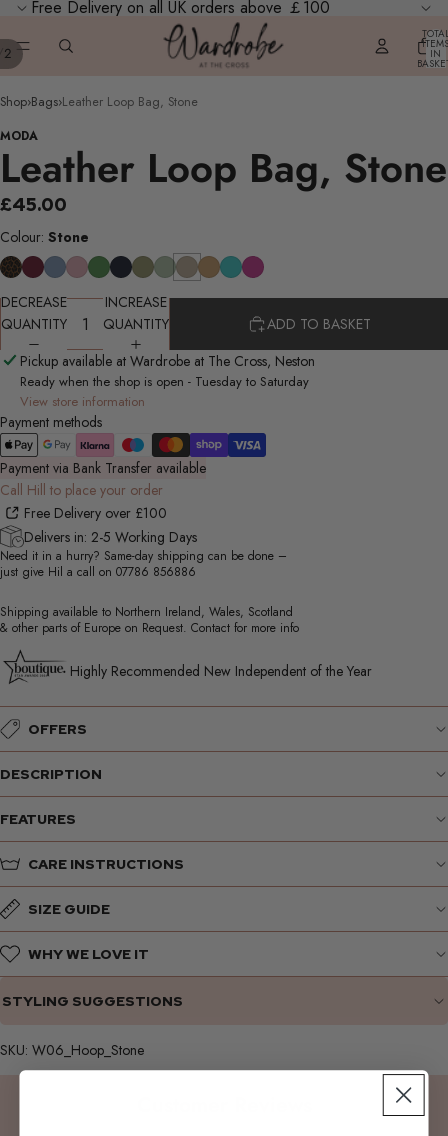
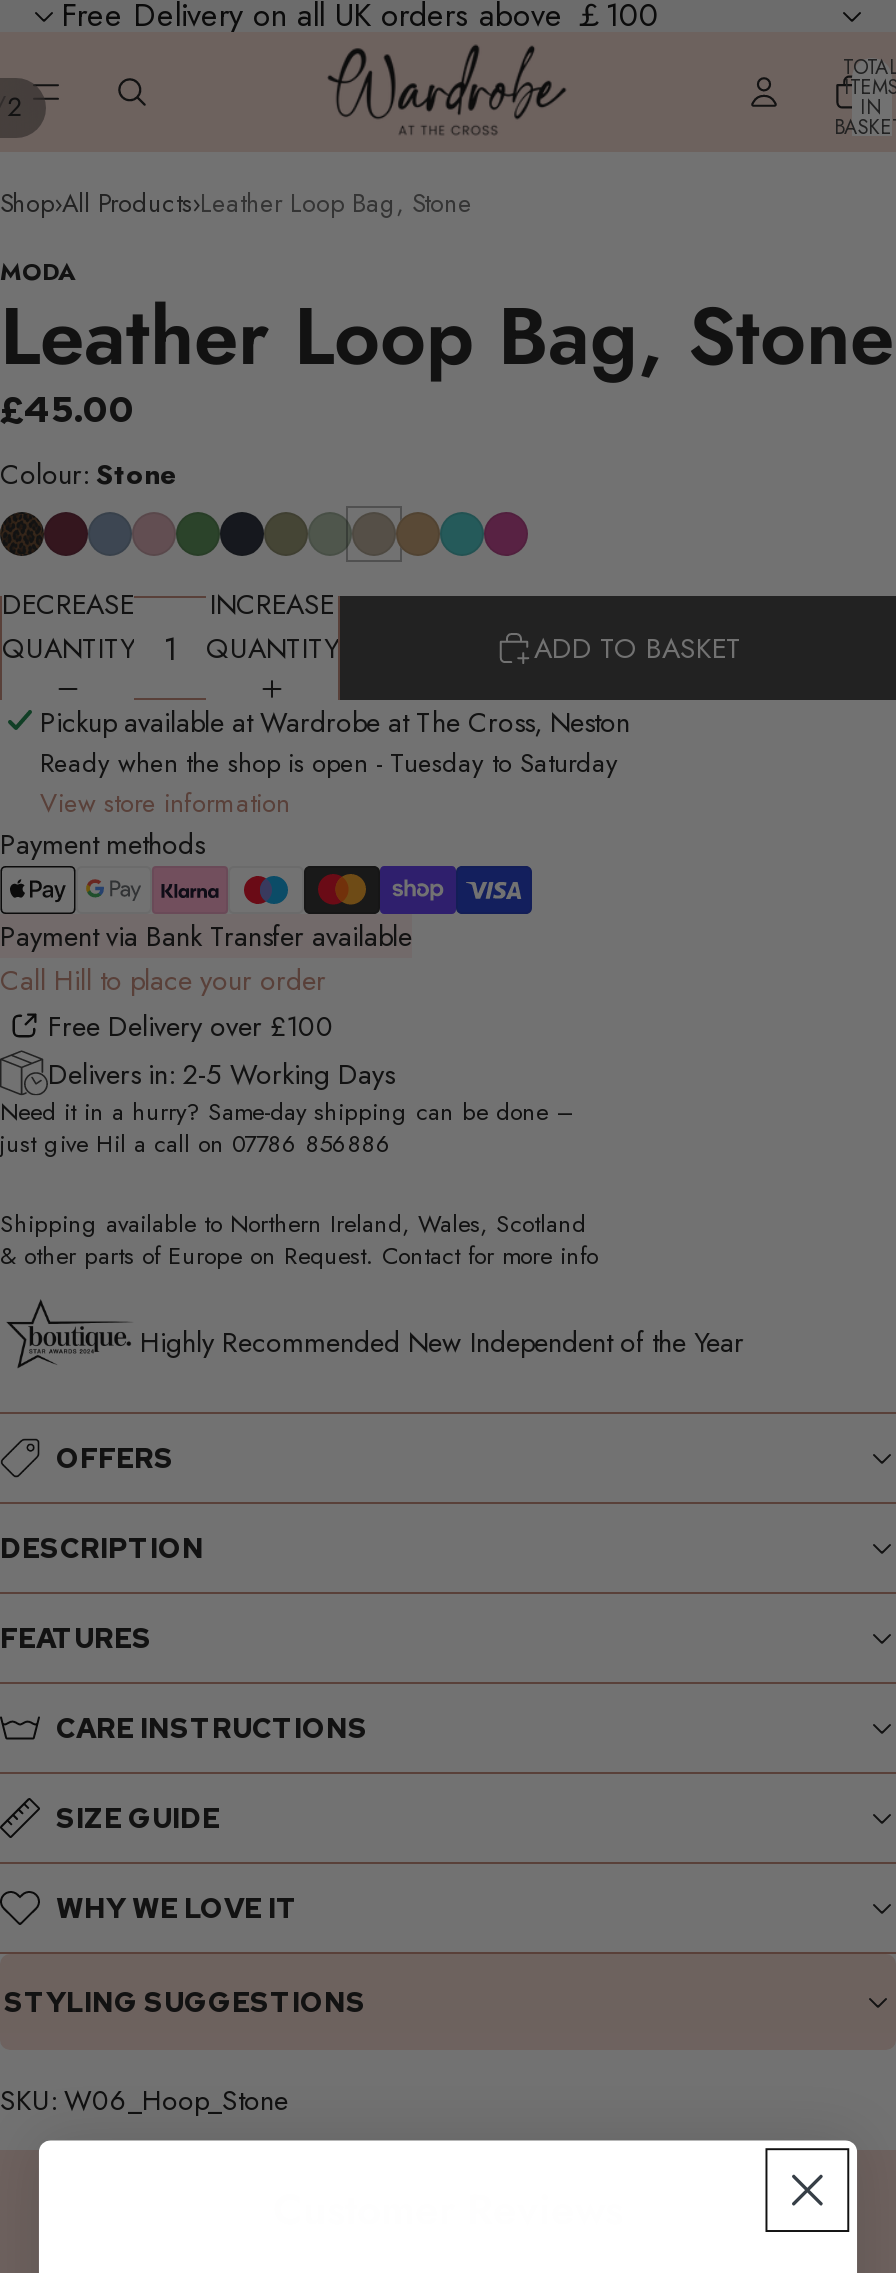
- Shop›Bags›Leather Loop Bag, Stone
+ Shop›All Products›Leather Loop Bag, Stone
